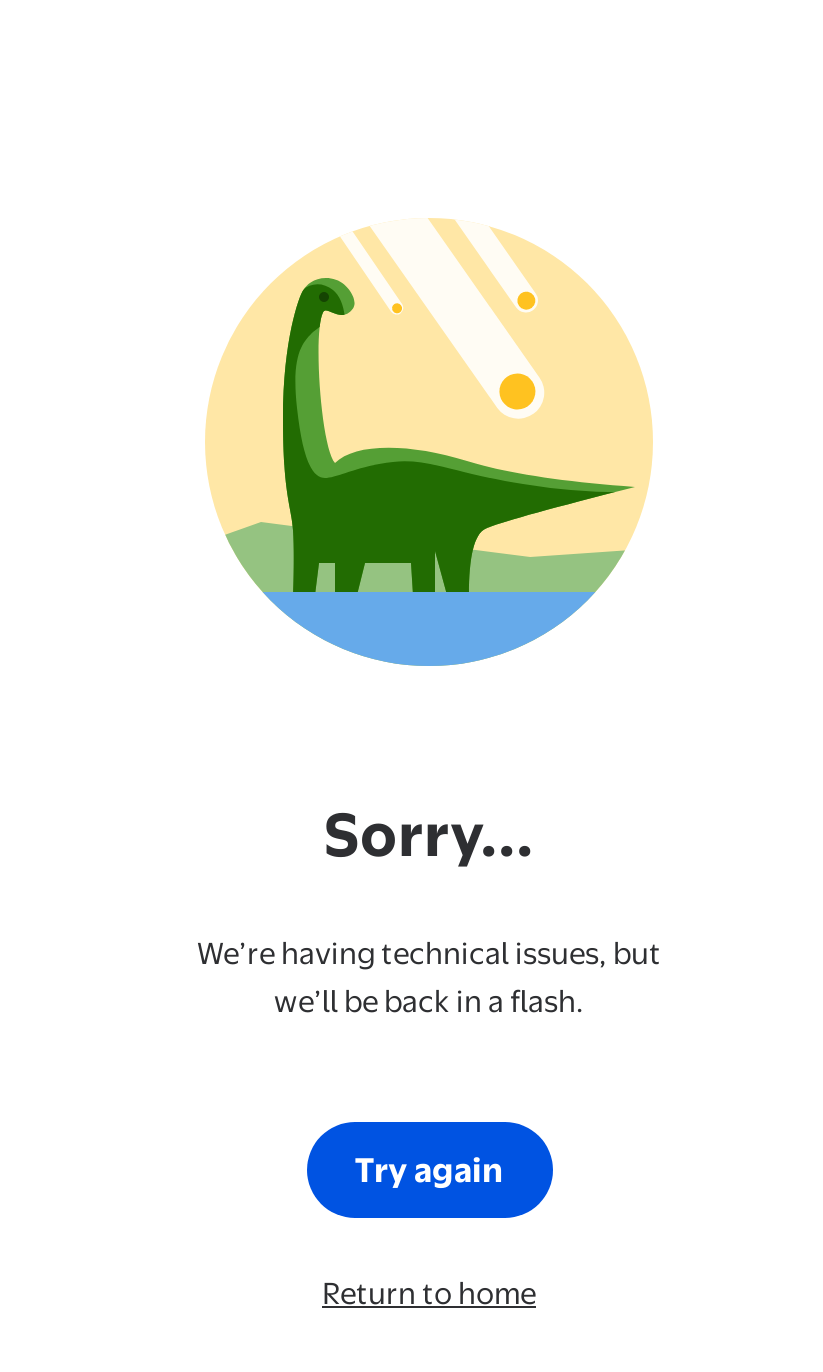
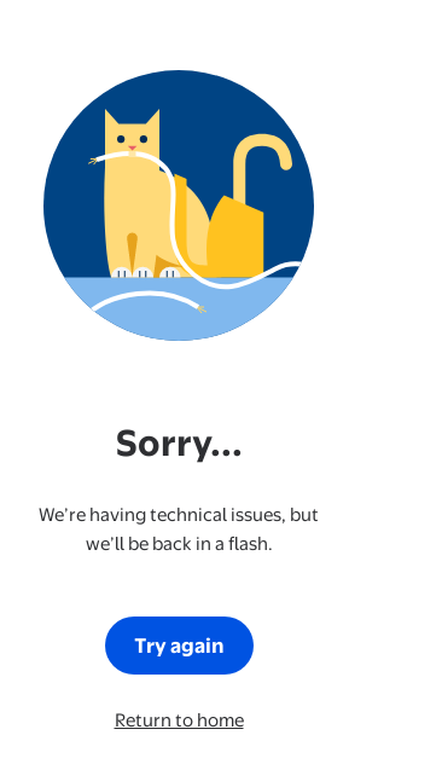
- [image]
+ [image]
